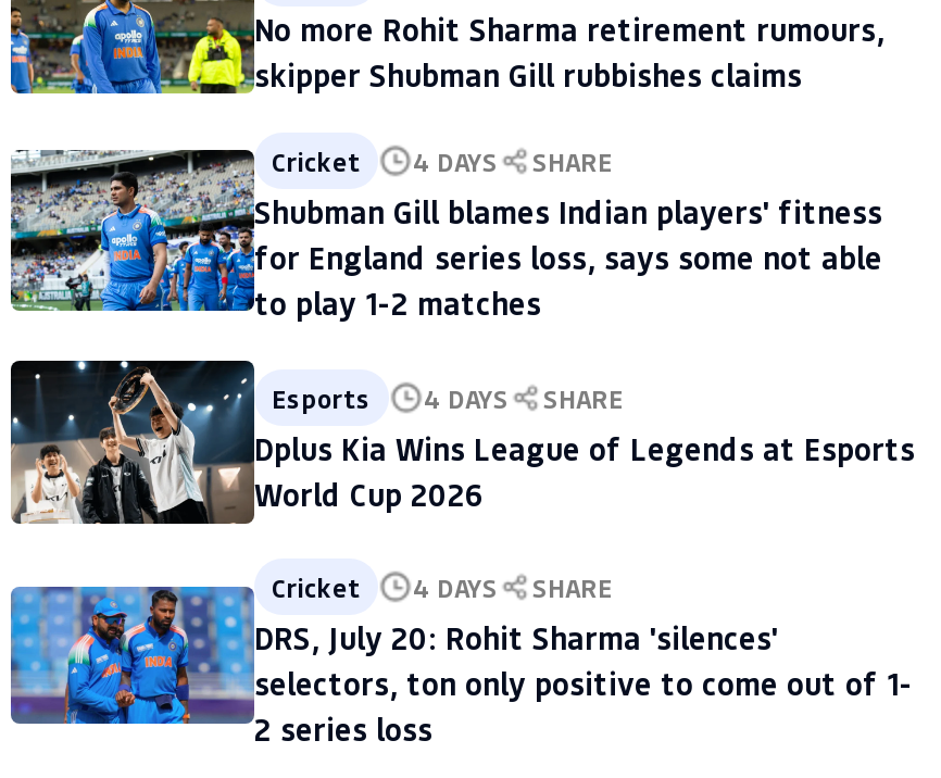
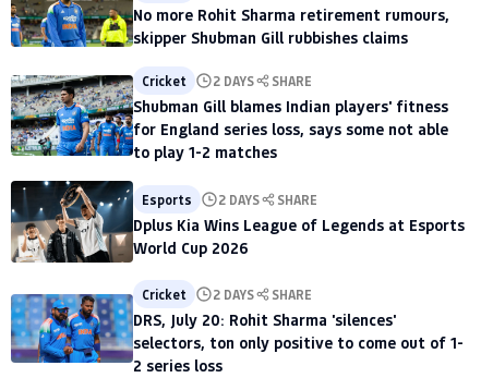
- Cricket 4 DAYS SHARE
+ Cricket 2 DAYS SHARE

- Esports 4 DAYS SHARE
+ Esports 2 DAYS SHARE

- Cricket 4 DAYS SHARE
+ Cricket 2 DAYS SHARE
